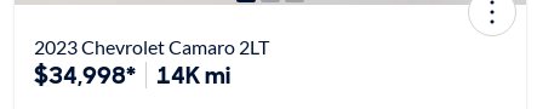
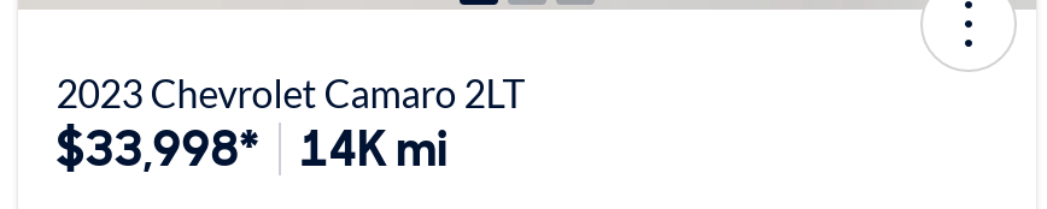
- $34,998* 14K mi
+ $33,998* 14K mi
